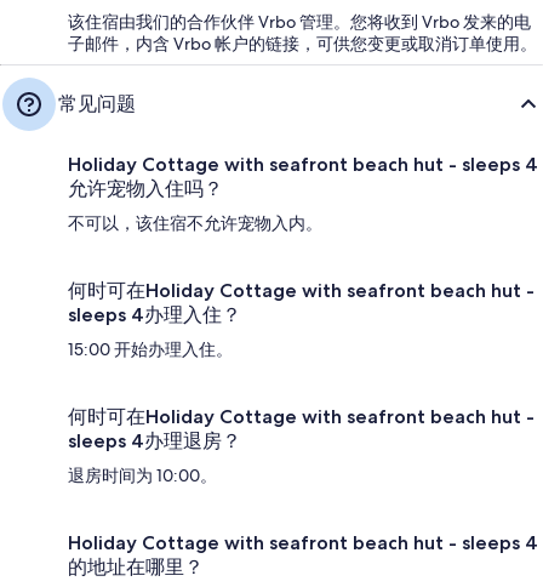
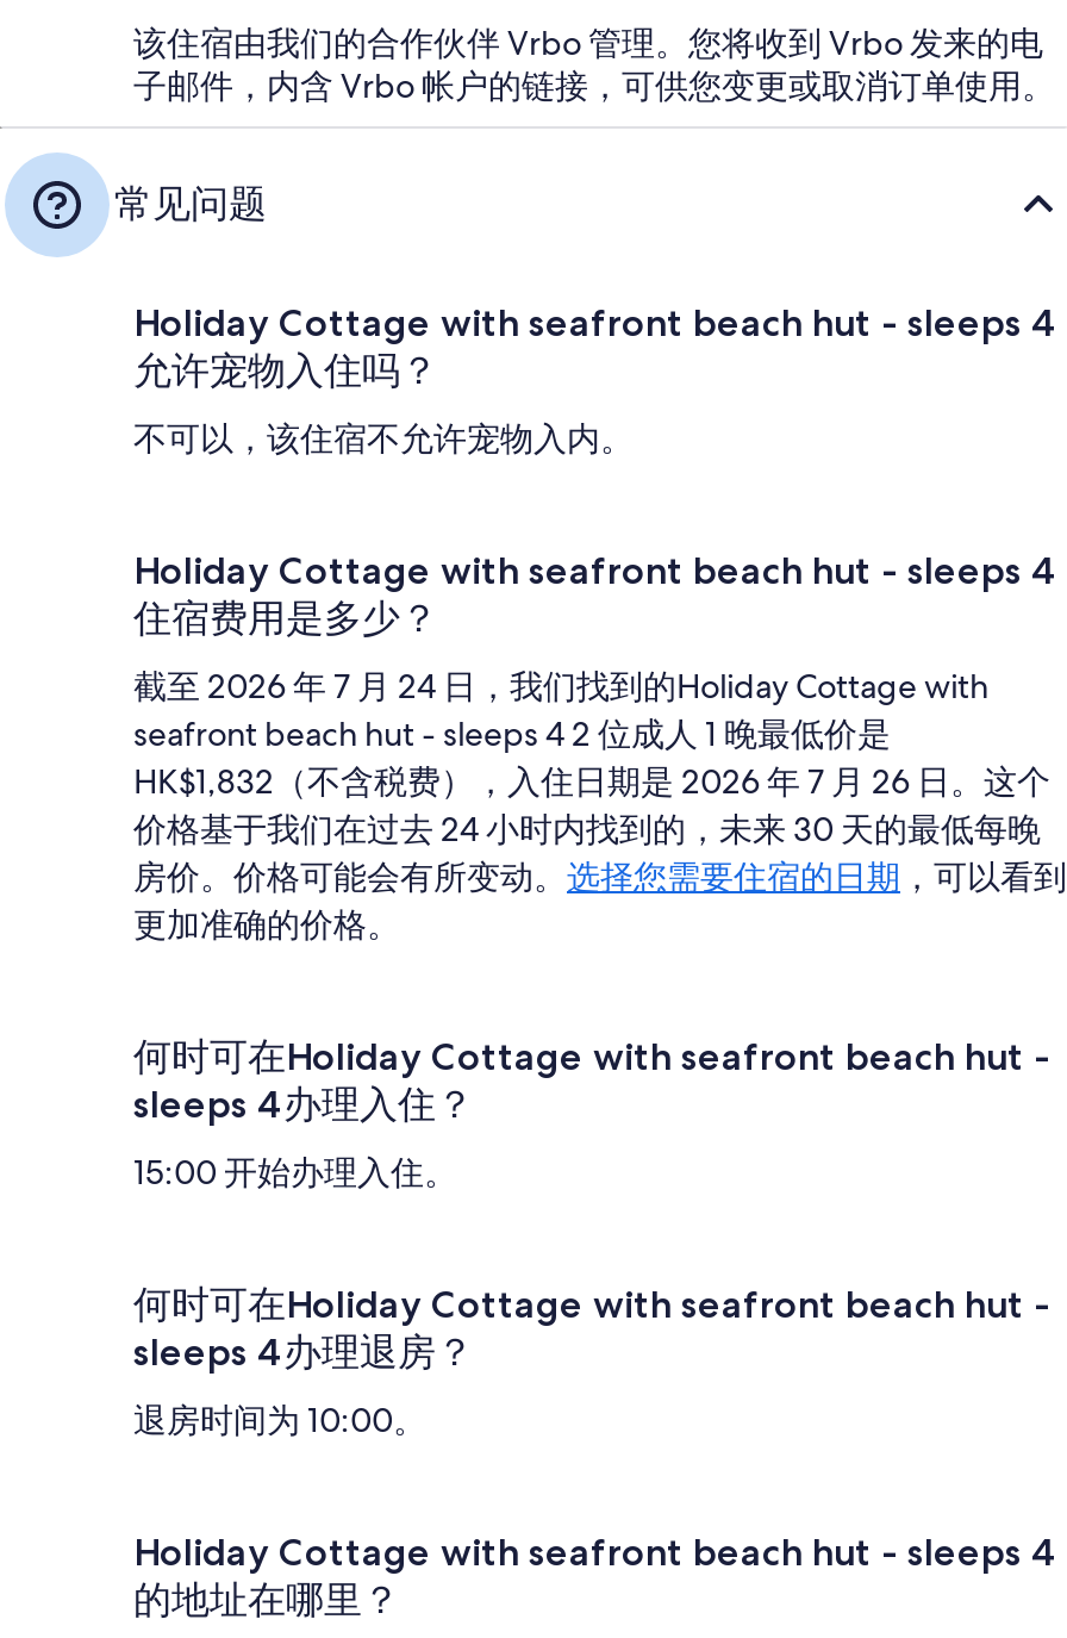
+ Holiday Cottage with seafront beach hut - sleeps 4
+ 住宿费用是多少？
+ 截至 2026 年 7 月 24 日，我们找到的Holiday Cottage with
+ seafront beach hut - sleeps 4 2 位成人 1 晚最低价是
+ HK$1,832（不含税费），入住日期是 2026 年 7 月 26 日。这个
+ 价格基于我们在过去 24 小时内找到的，未来 30 天的最低每晚
+ 房价。价格可能会有所变动。选择您需要住宿的日期，可以看到
+ 更加准确的价格。
